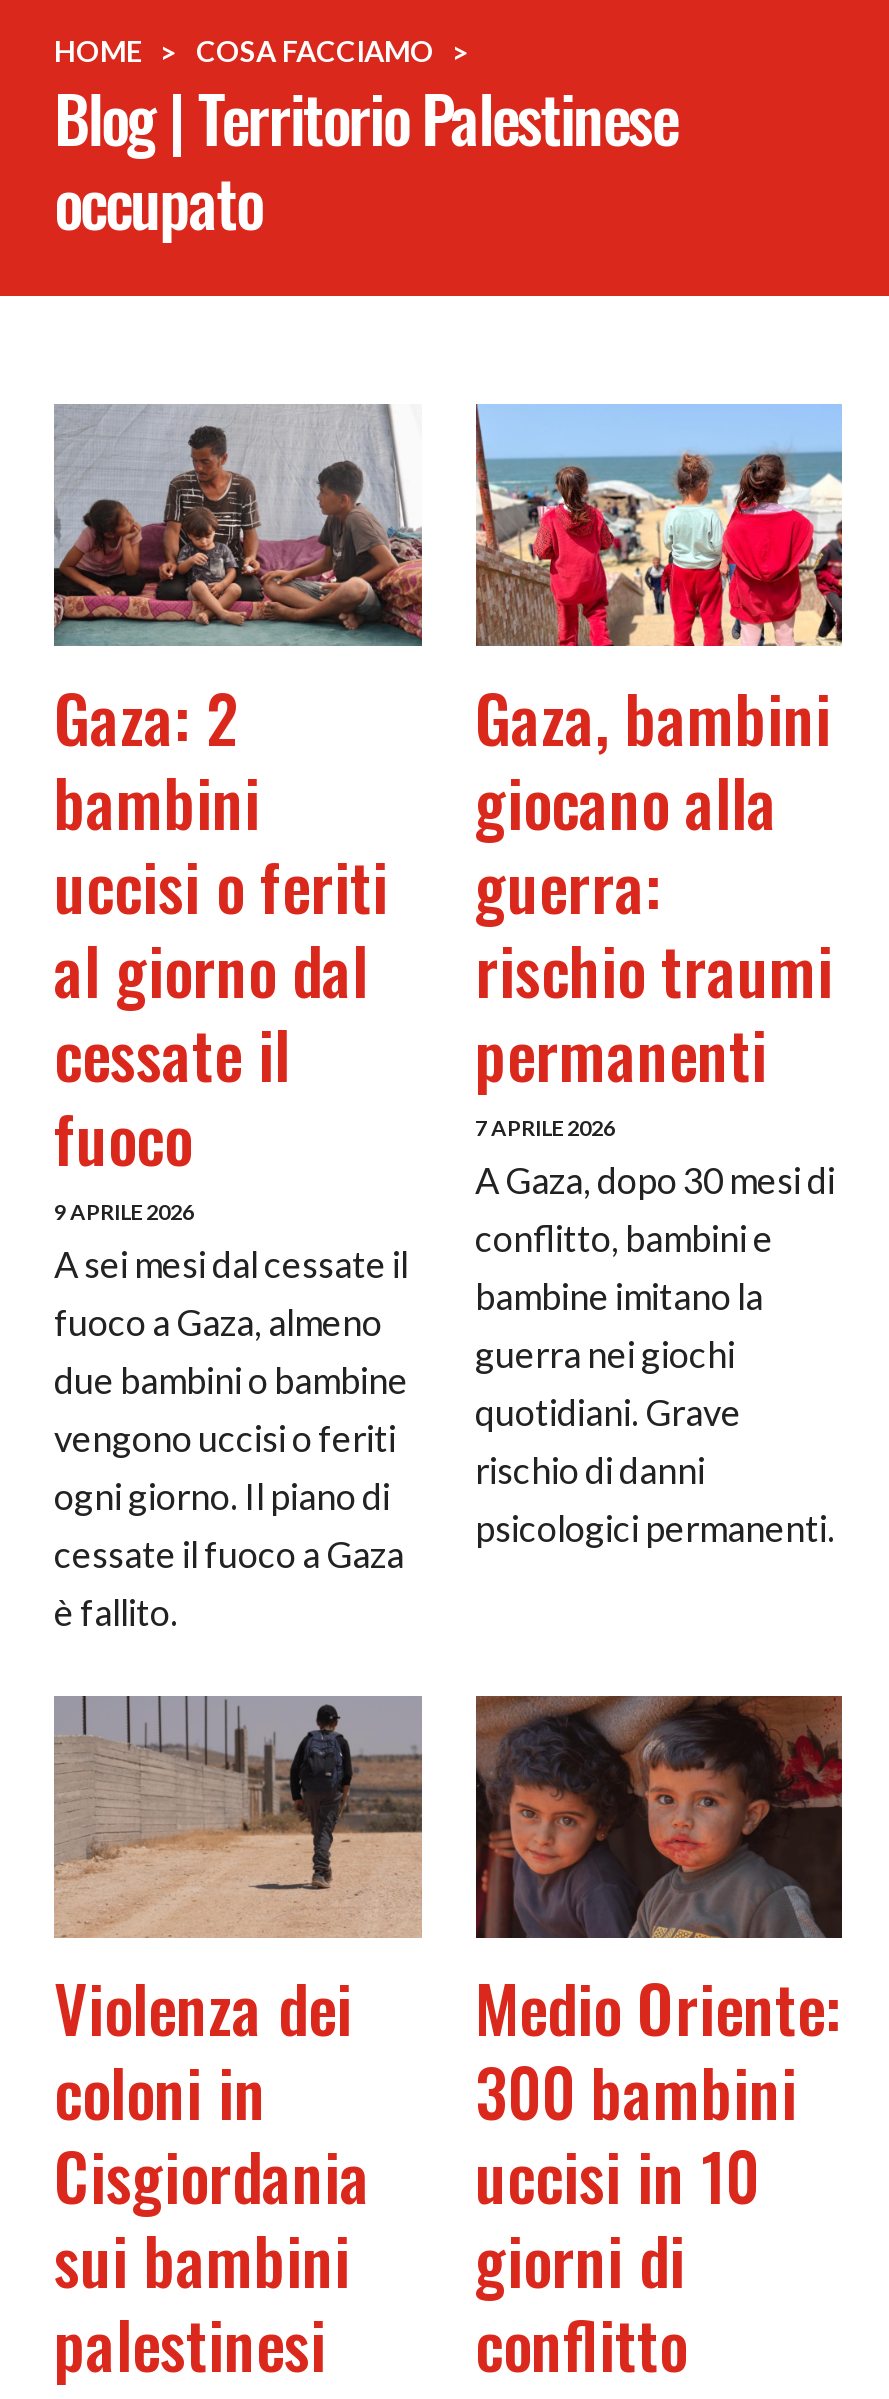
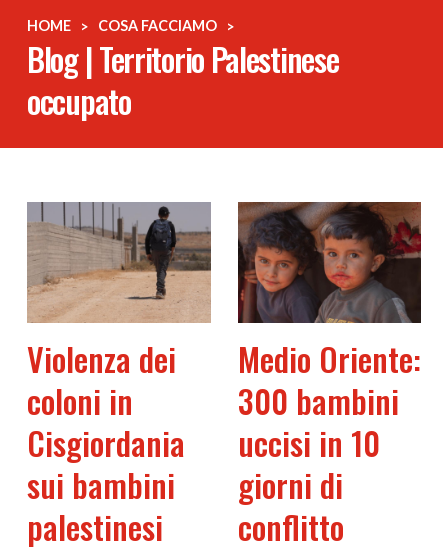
- [image]
- Gaza: 2
- bambini
- uccisi o feriti
- al giorno dal
- cessate il
- fuoco
- 9 APRILE 2026
- A sei mesi dal cessate il
- fuoco a Gaza, almeno
- due bambini o bambine
- vengono uccisi o feriti
- ogni giorno. Il piano di
- cessate il fuoco a Gaza
- è fallito.

- [image]
- Gaza, bambini
- giocano alla
- guerra:
- rischio traumi
- permanenti
- 7 APRILE 2026
- A Gaza, dopo 30 mesi di
- conflitto, bambini e
- bambine imitano la
- guerra nei giochi
- quotidiani. Grave
- rischio di danni
- psicologici permanenti.
